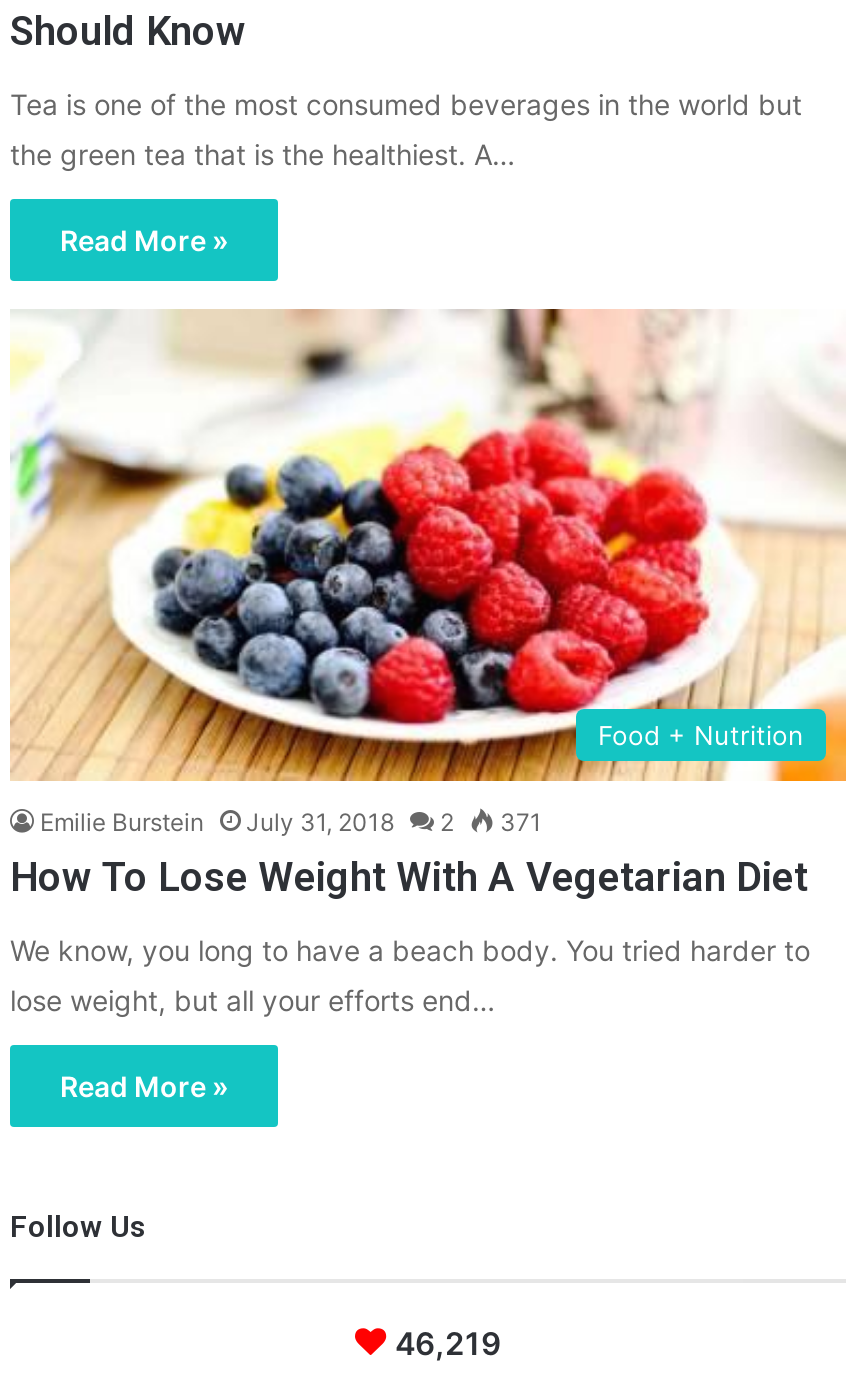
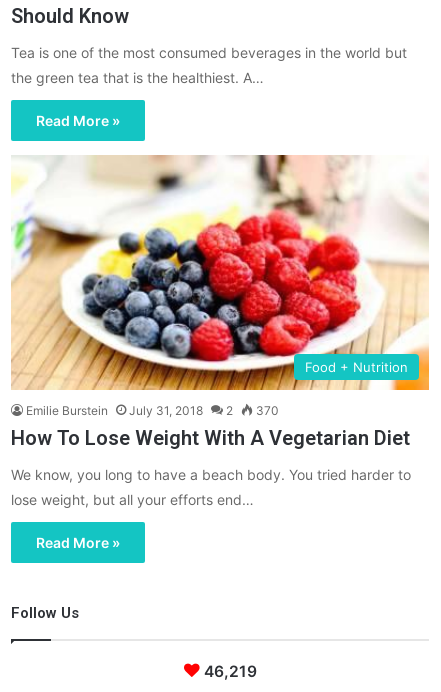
- Emilie Burstein July 31, 2018 2 371
+ Emilie Burstein July 31, 2018 2 370
